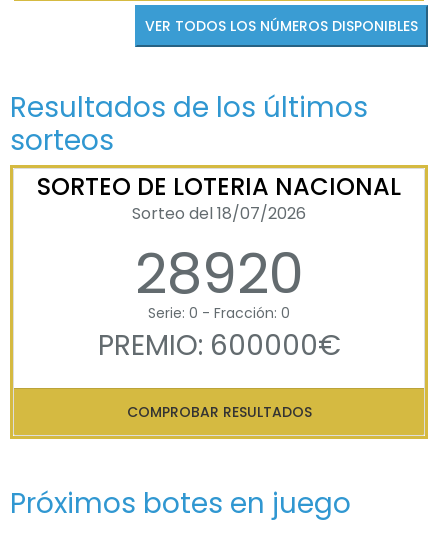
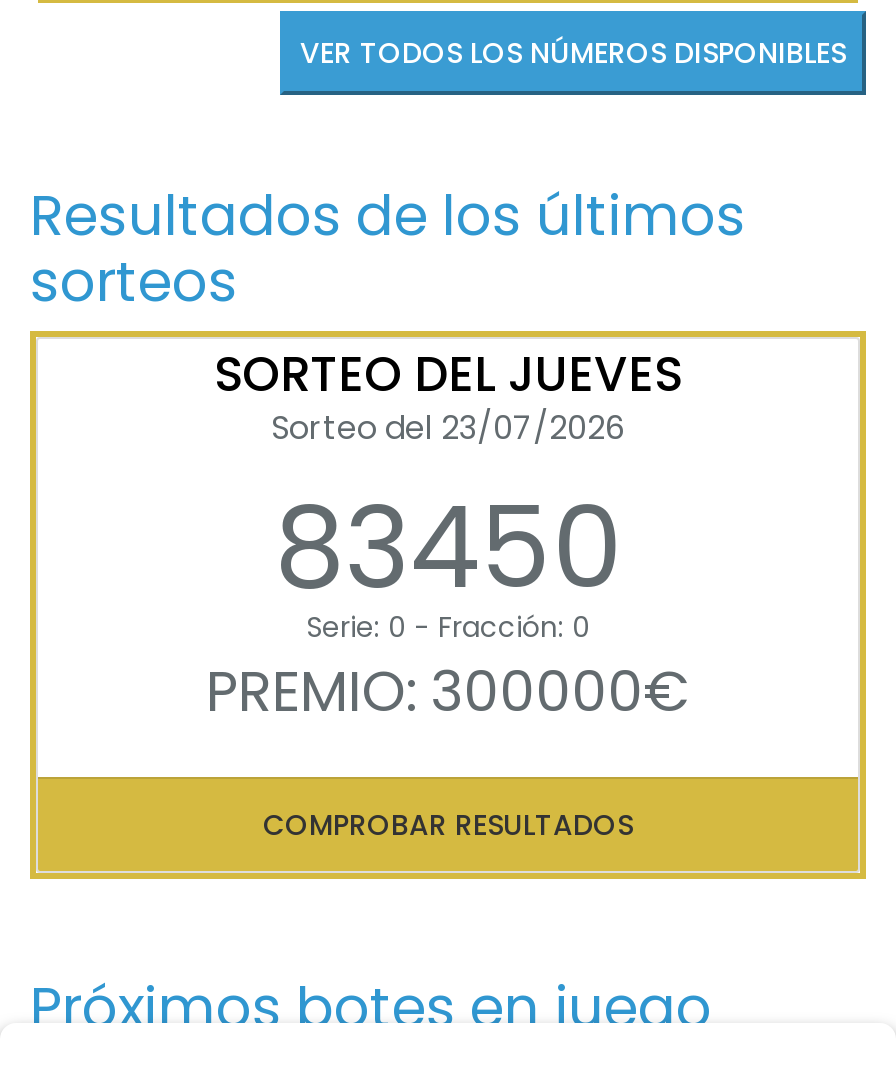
- SORTEO DE LOTERIA NACIONAL
- Sorteo del 18/07/2026
- 28920
+ SORTEO DEL JUEVES
+ Sorteo del 23/07/2026
+ 83450

- PREMIO: 600000€
+ PREMIO: 300000€
